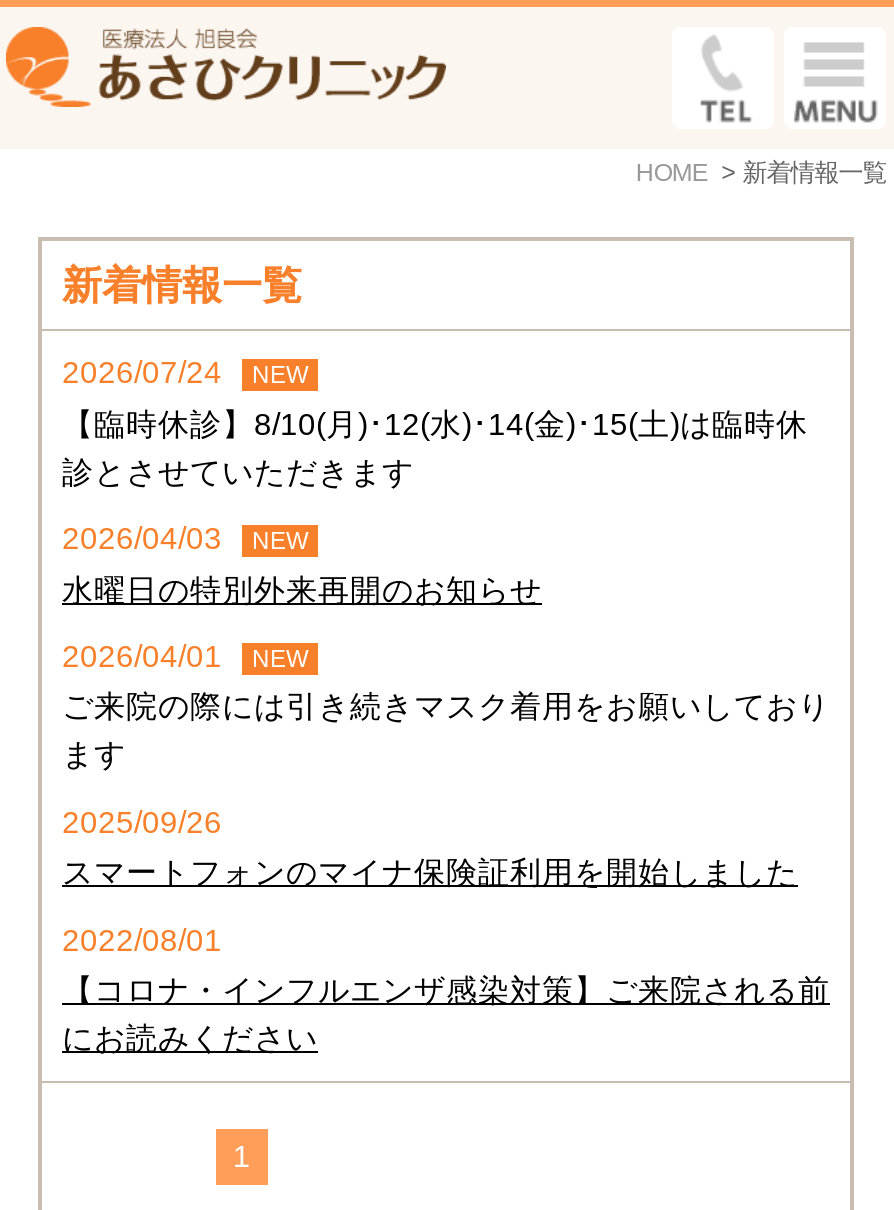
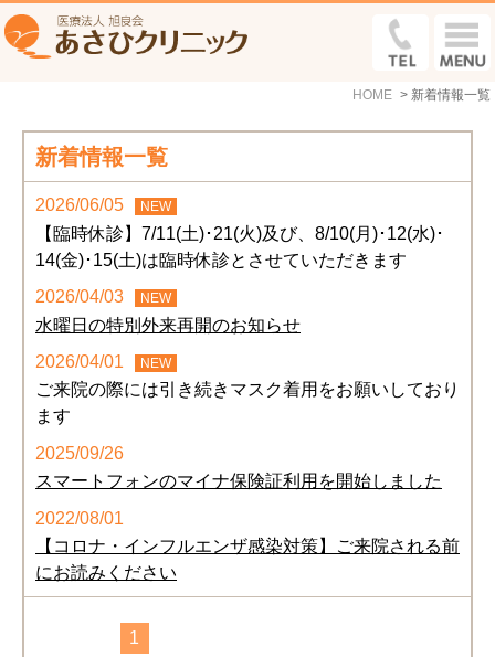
- 2026/07/24 NEW
+ 2026/06/05 NEW

- 【臨時休診】8/10(月)･12(水)･14(金)･15(土)は臨時休
- 診とさせていただきます
+ 【臨時休診】7/11(土)･21(火)及び、8/10(月)･12(水)･
+ 14(金)･15(土)は臨時休診とさせていただきます
